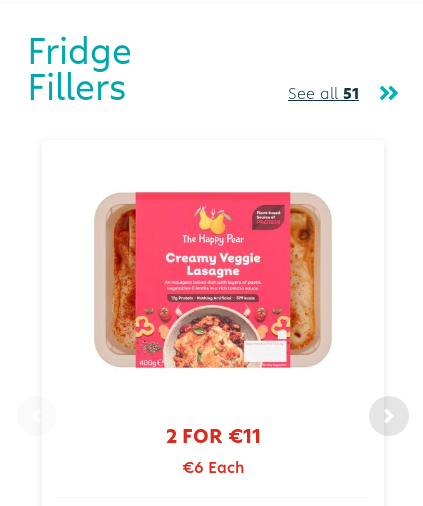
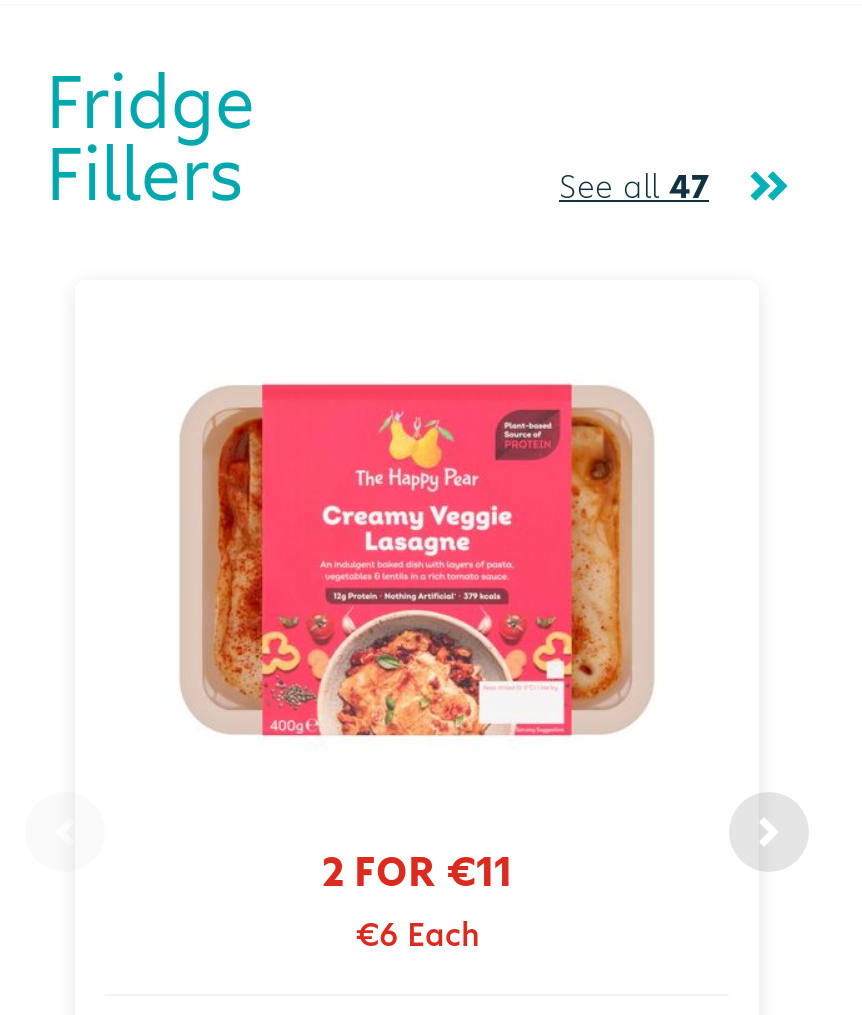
- See all 51
+ See all 47
